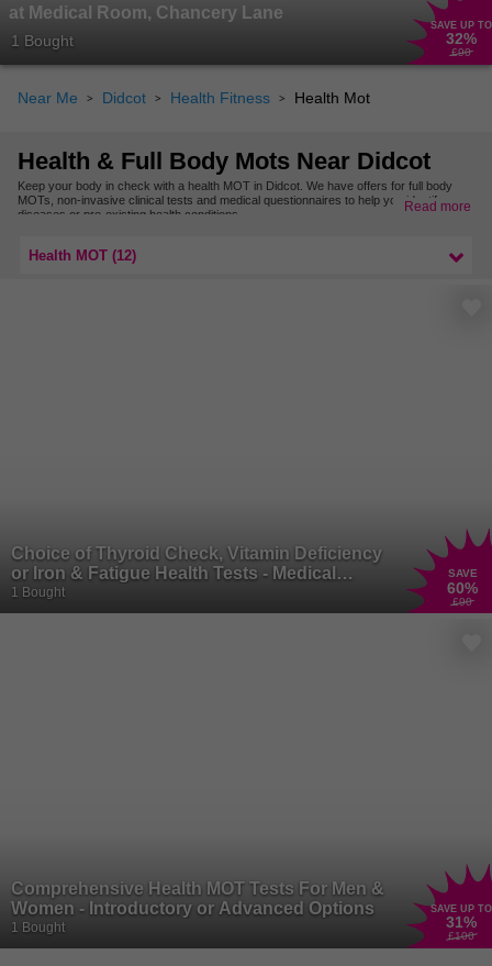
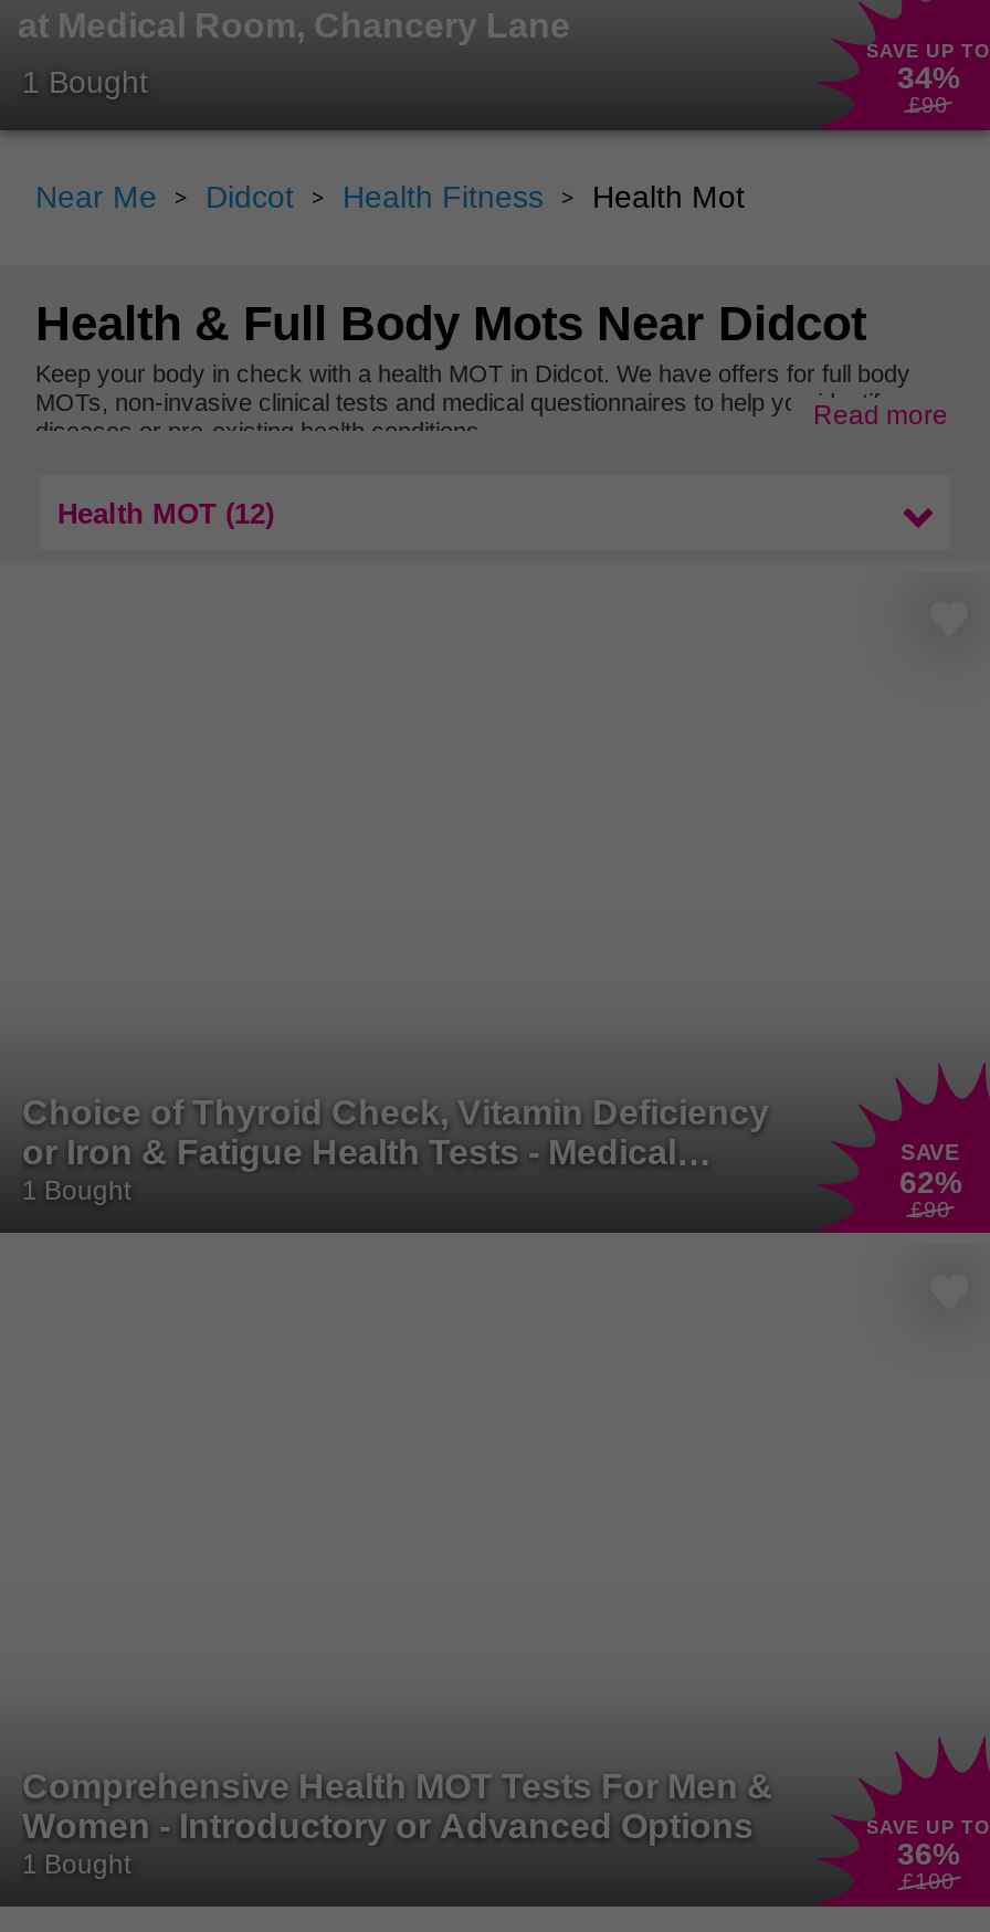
- 32%
+ 34%

- 60%
+ 62%

- 31%
+ 36%
